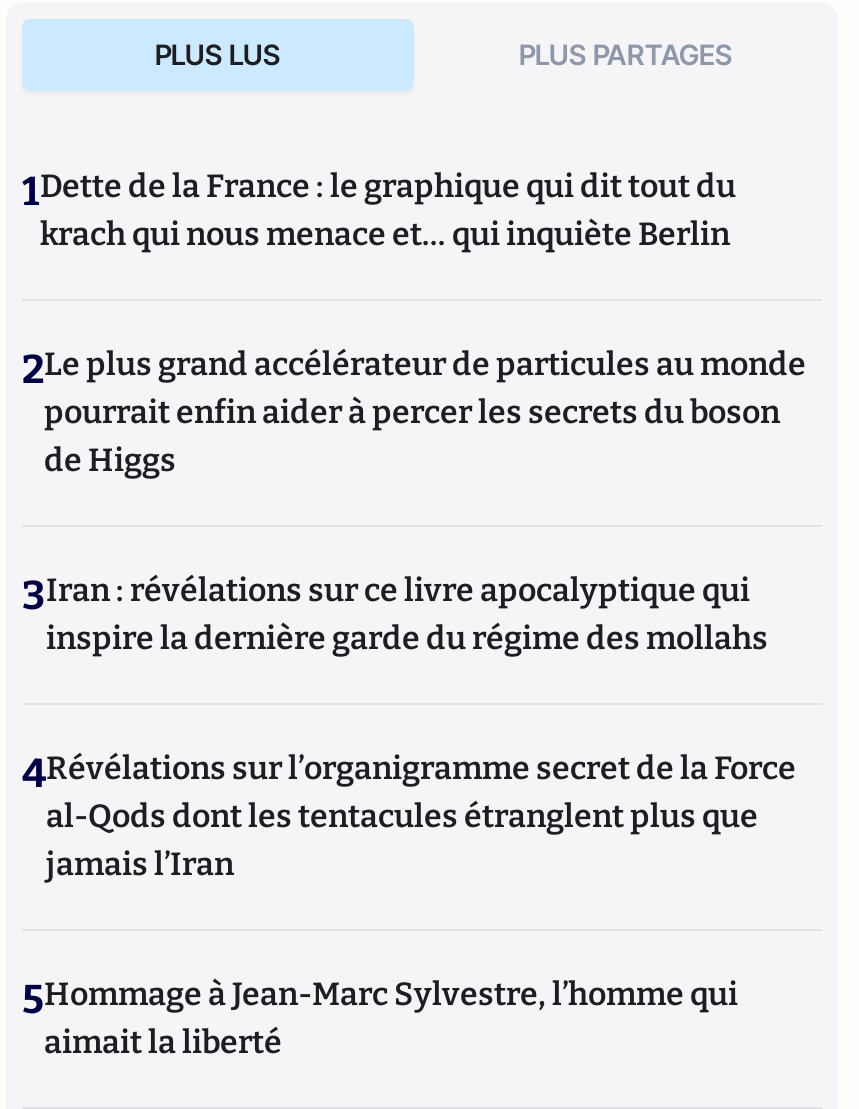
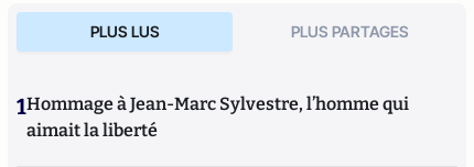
- 1Dette de la France : le graphique qui dit tout du
- krach qui nous menace et… qui inquiète Berlin
- 2Le plus grand accélérateur de particules au monde
- pourrait enfin aider à percer les secrets du boson
- de Higgs
- 3Iran : révélations sur ce livre apocalyptique qui
- inspire la dernière garde du régime des mollahs
- 4Révélations sur l’organigramme secret de la Force
- al-Qods dont les tentacules étranglent plus que
- jamais l’Iran
- 5Hommage à Jean-Marc Sylvestre, l’homme qui
+ 1Hommage à Jean-Marc Sylvestre, l’homme qui
